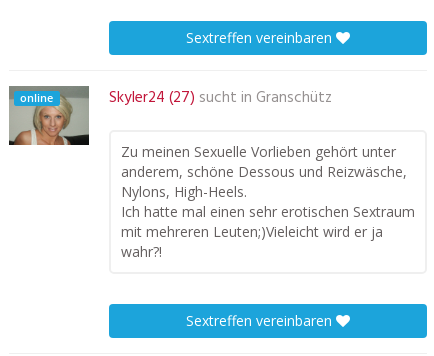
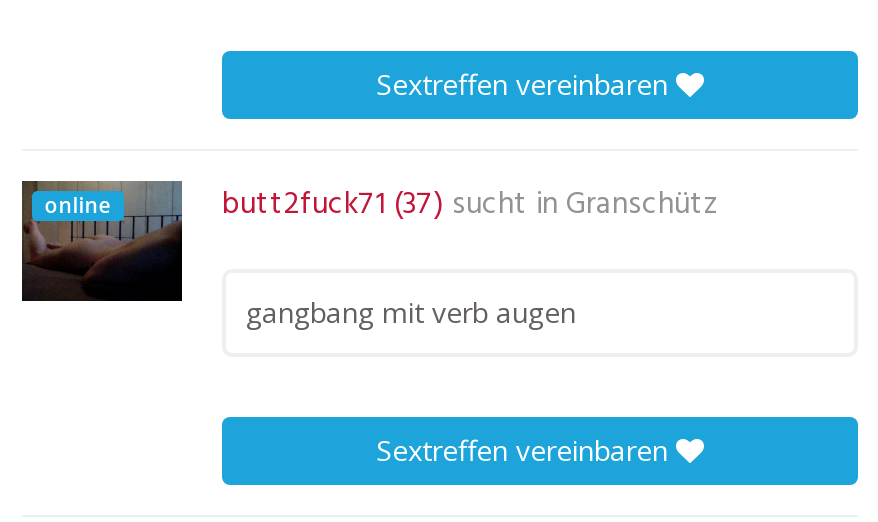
- [image]
- Skyler24 (27) sucht in Granschütz
+ [image]
+ butt2fuck71 (37) sucht in Granschütz

- Zu meinen Sexuelle Vorlieben gehört unter
- anderem, schöne Dessous und Reizwäsche,
- Nylons, High-Heels.
- Ich hatte mal einen sehr erotischen Sextraum
- mit mehreren Leuten;)Vieleicht wird er ja
- wahr?!
+ gangbang mit verb augen
